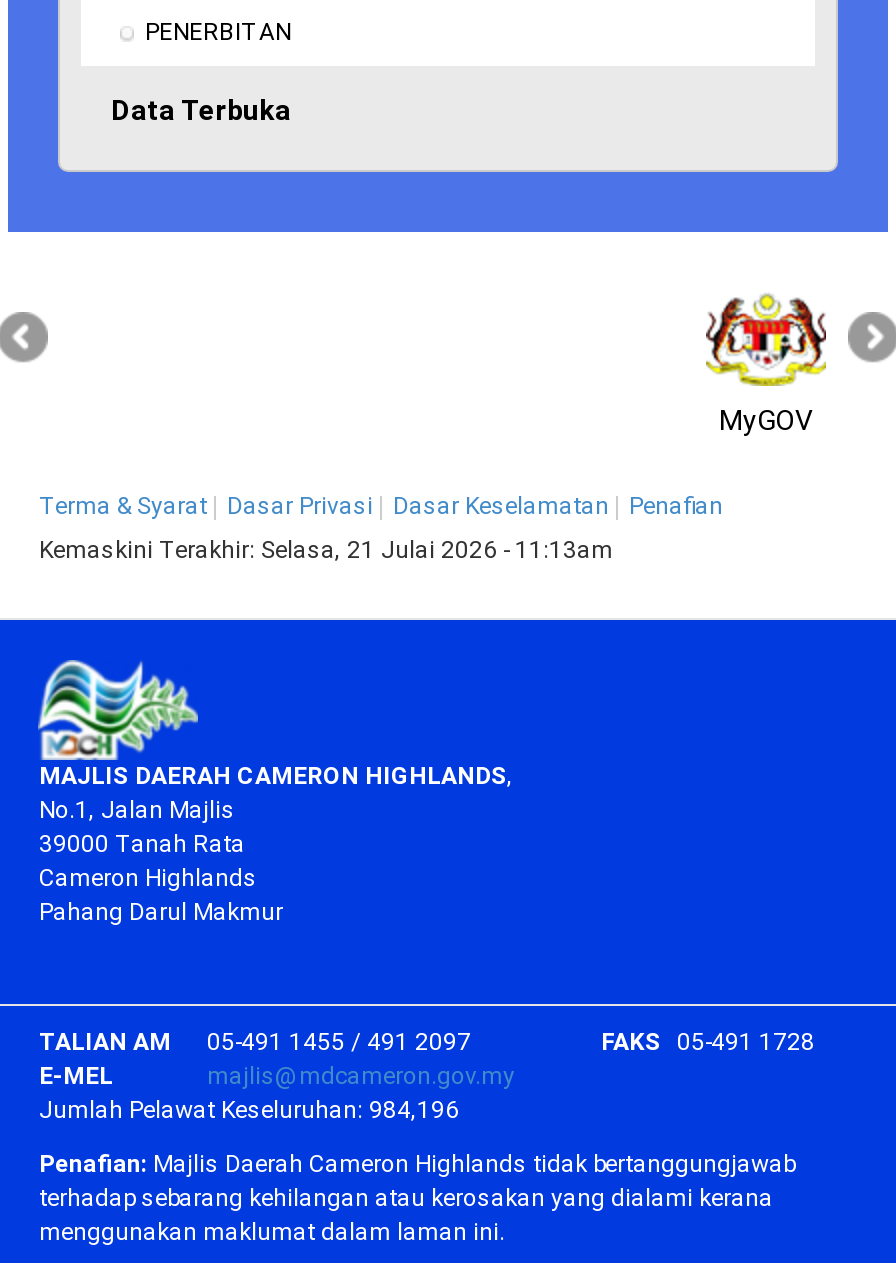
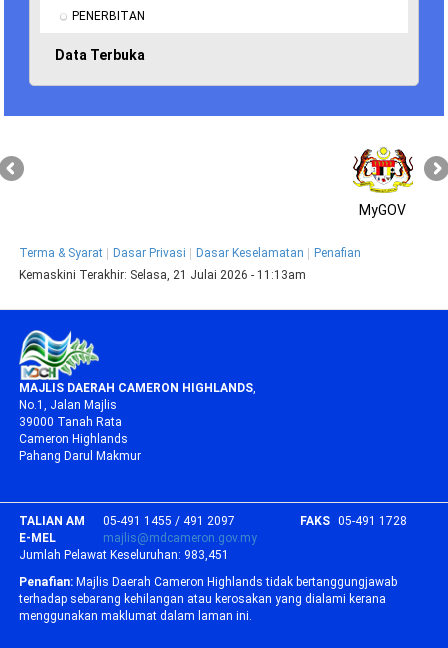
- Jumlah Pelawat Keseluruhan: 984,196
+ Jumlah Pelawat Keseluruhan: 983,451
